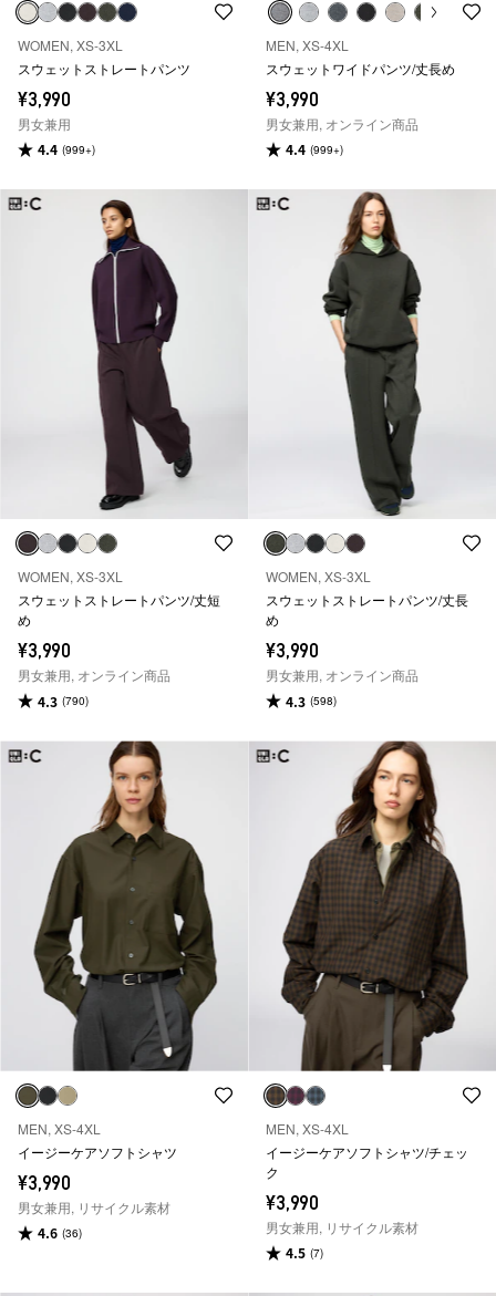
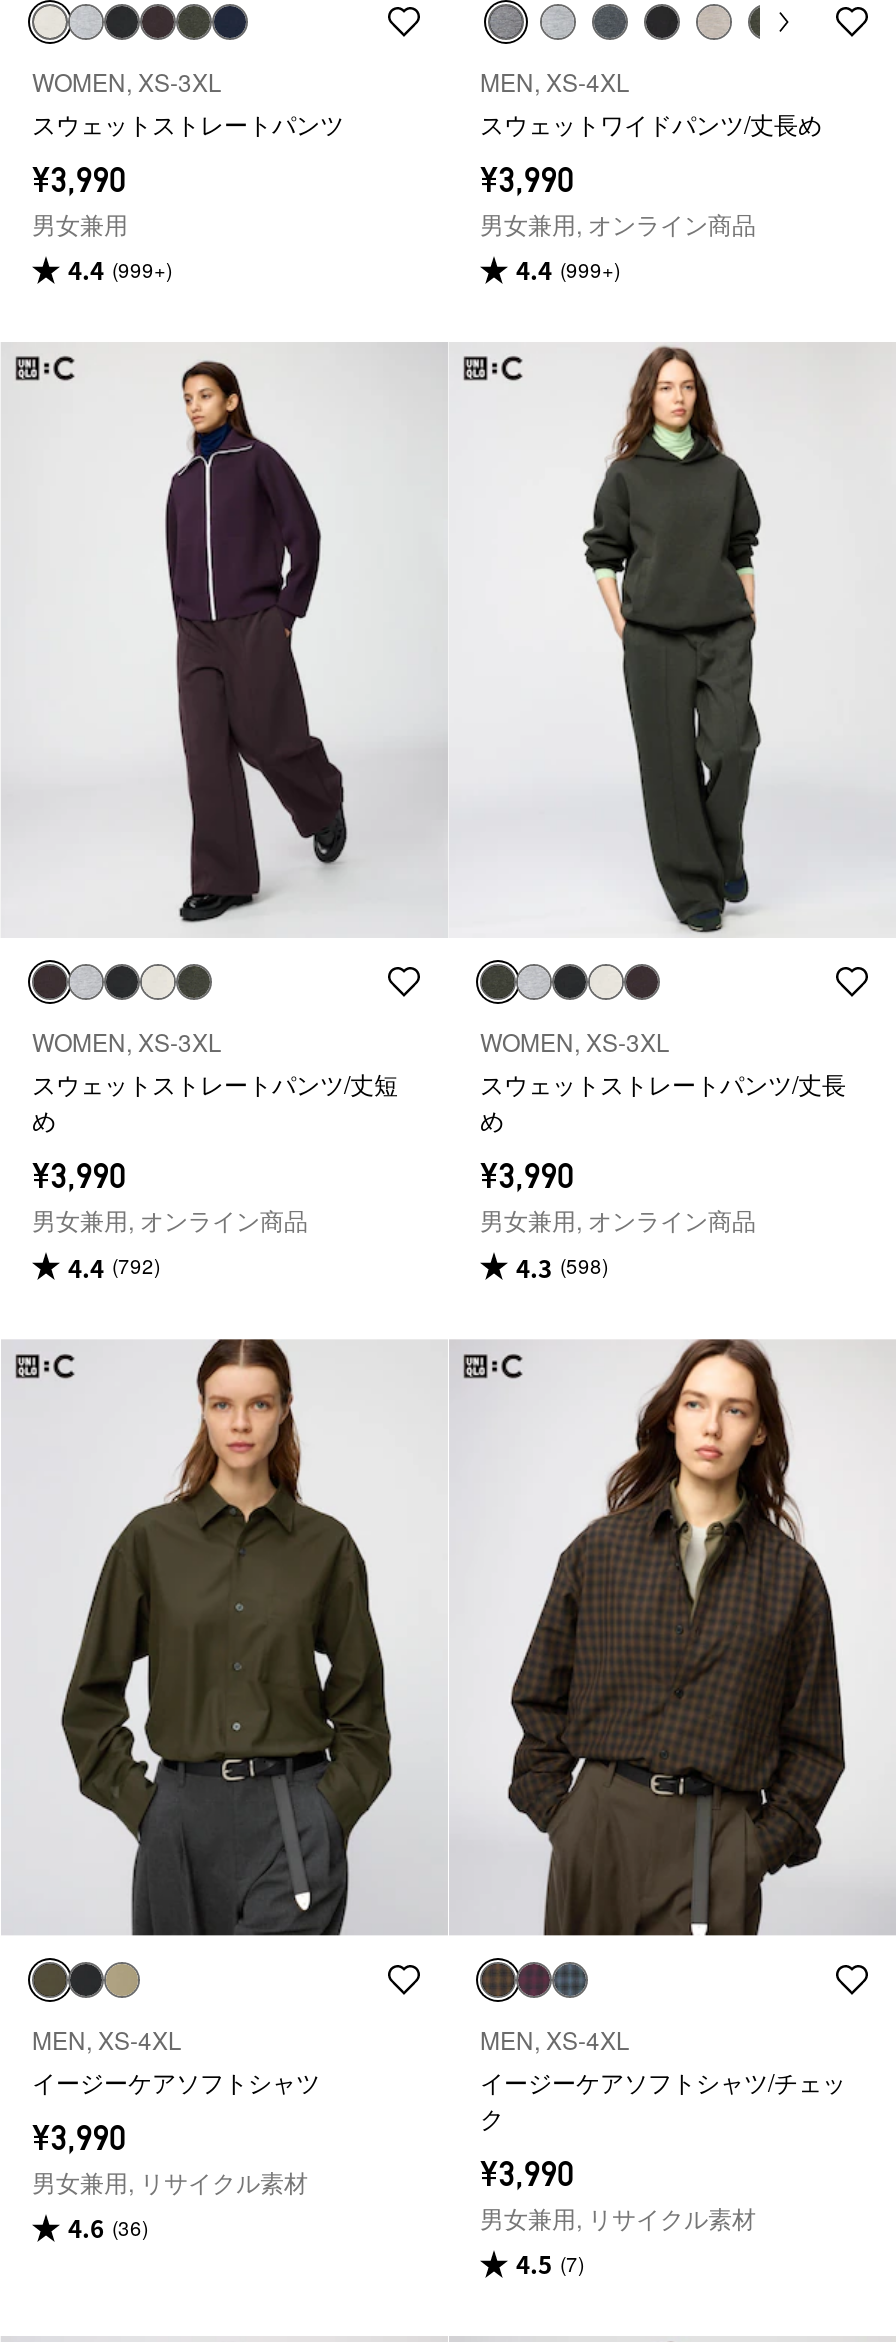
- 4.3 (790)
+ 4.4 (792)
